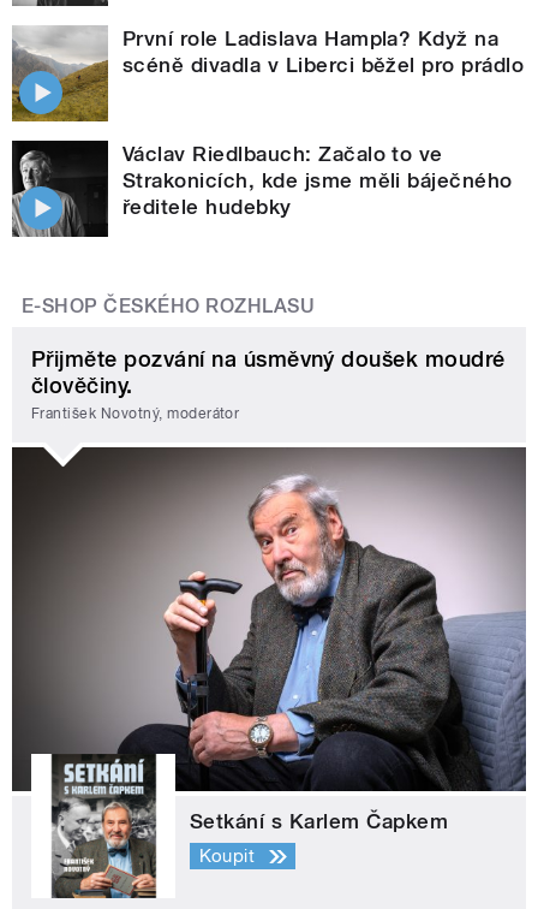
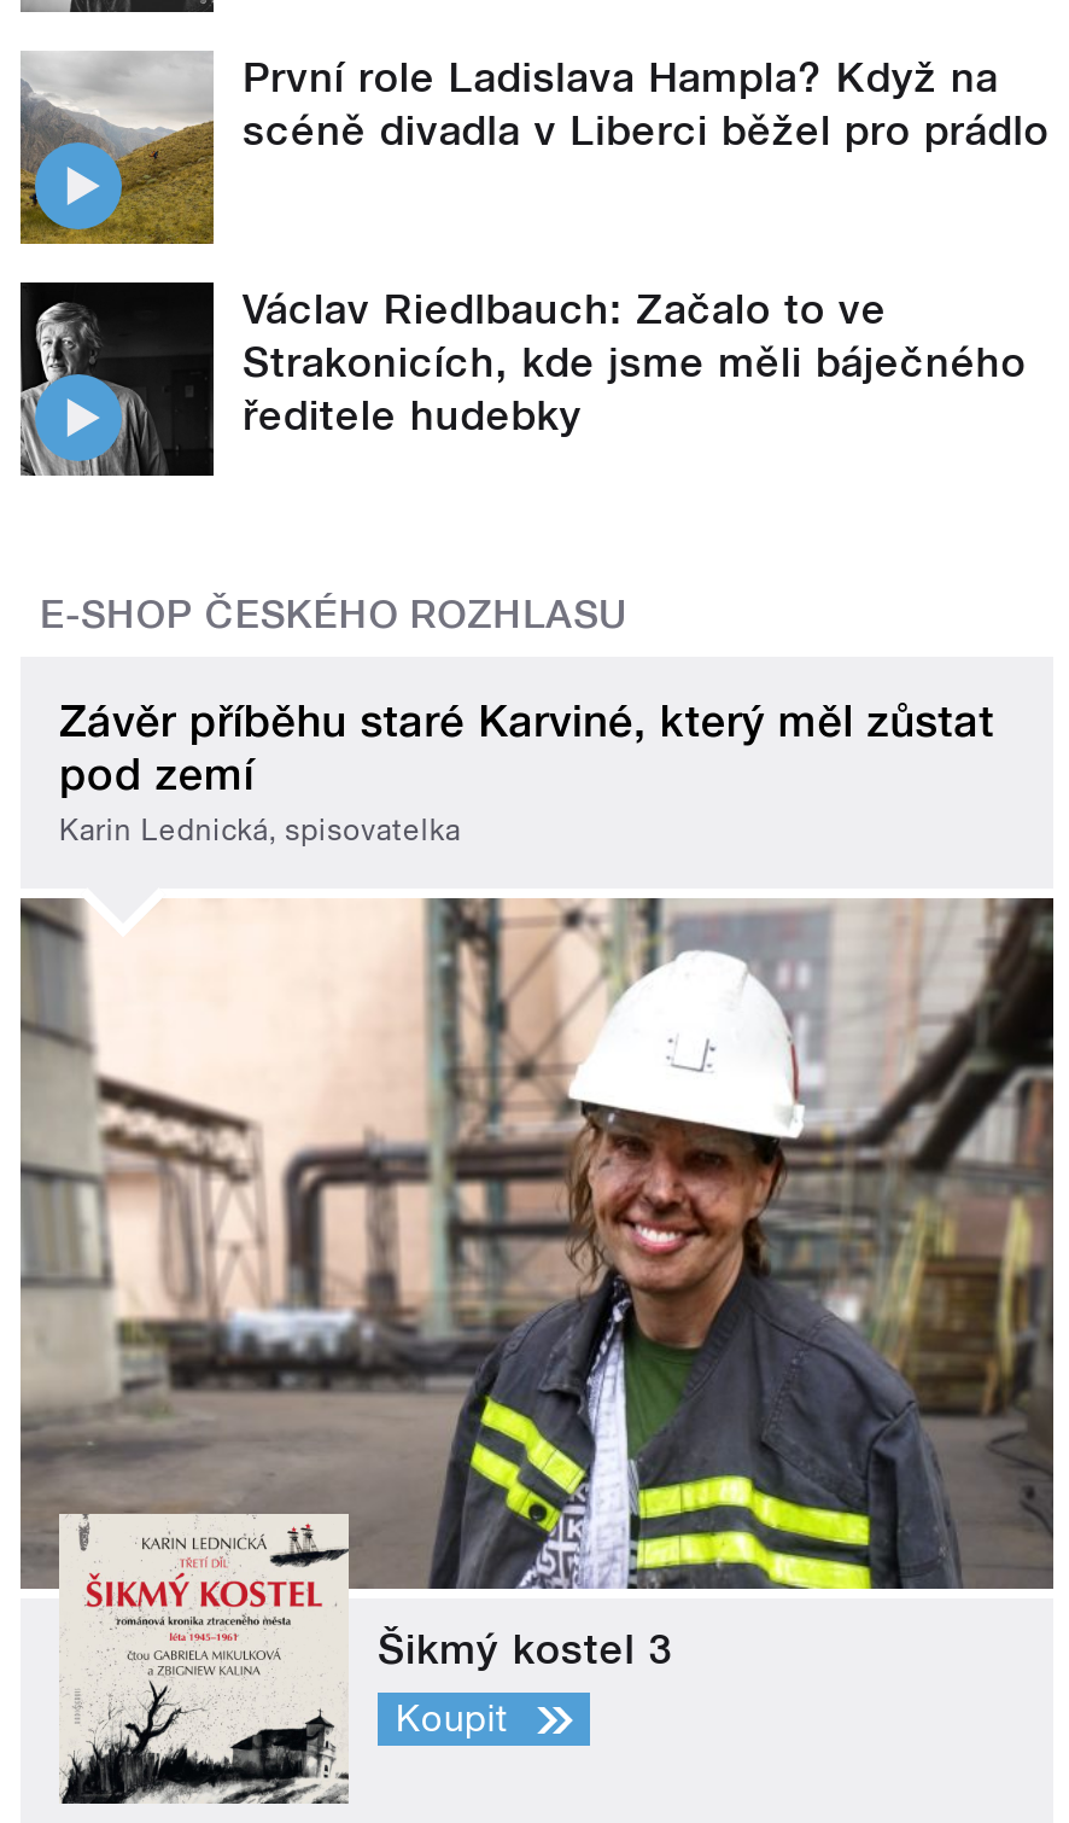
- Přijměte pozvání na úsměvný doušek moudré
- člověčiny.
- František Novotný, moderátor
+ Závěr příběhu staré Karviné, který měl zůstat
+ pod zemí
+ Karin Lednická, spisovatelka

- [image]
- Setkání s Karlem Čapkem
+ [image]
+ Šikmý kostel 3
